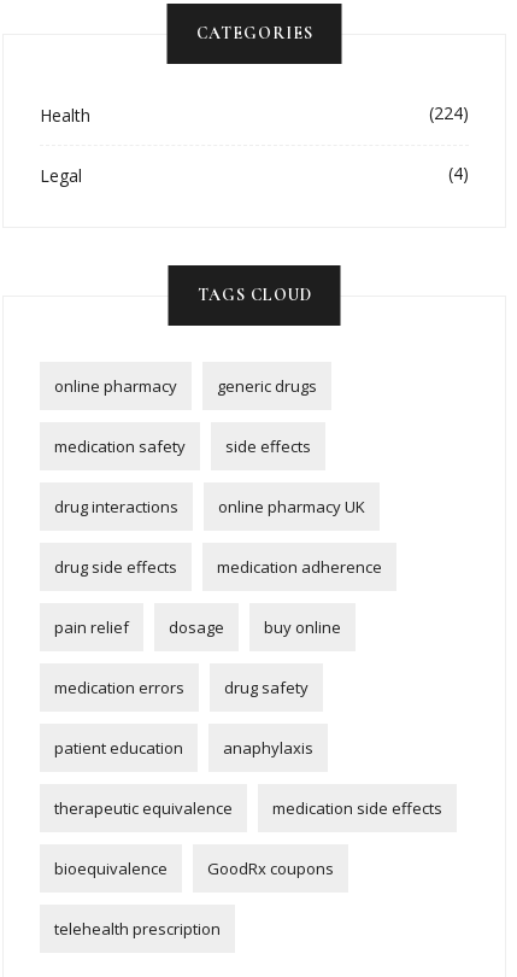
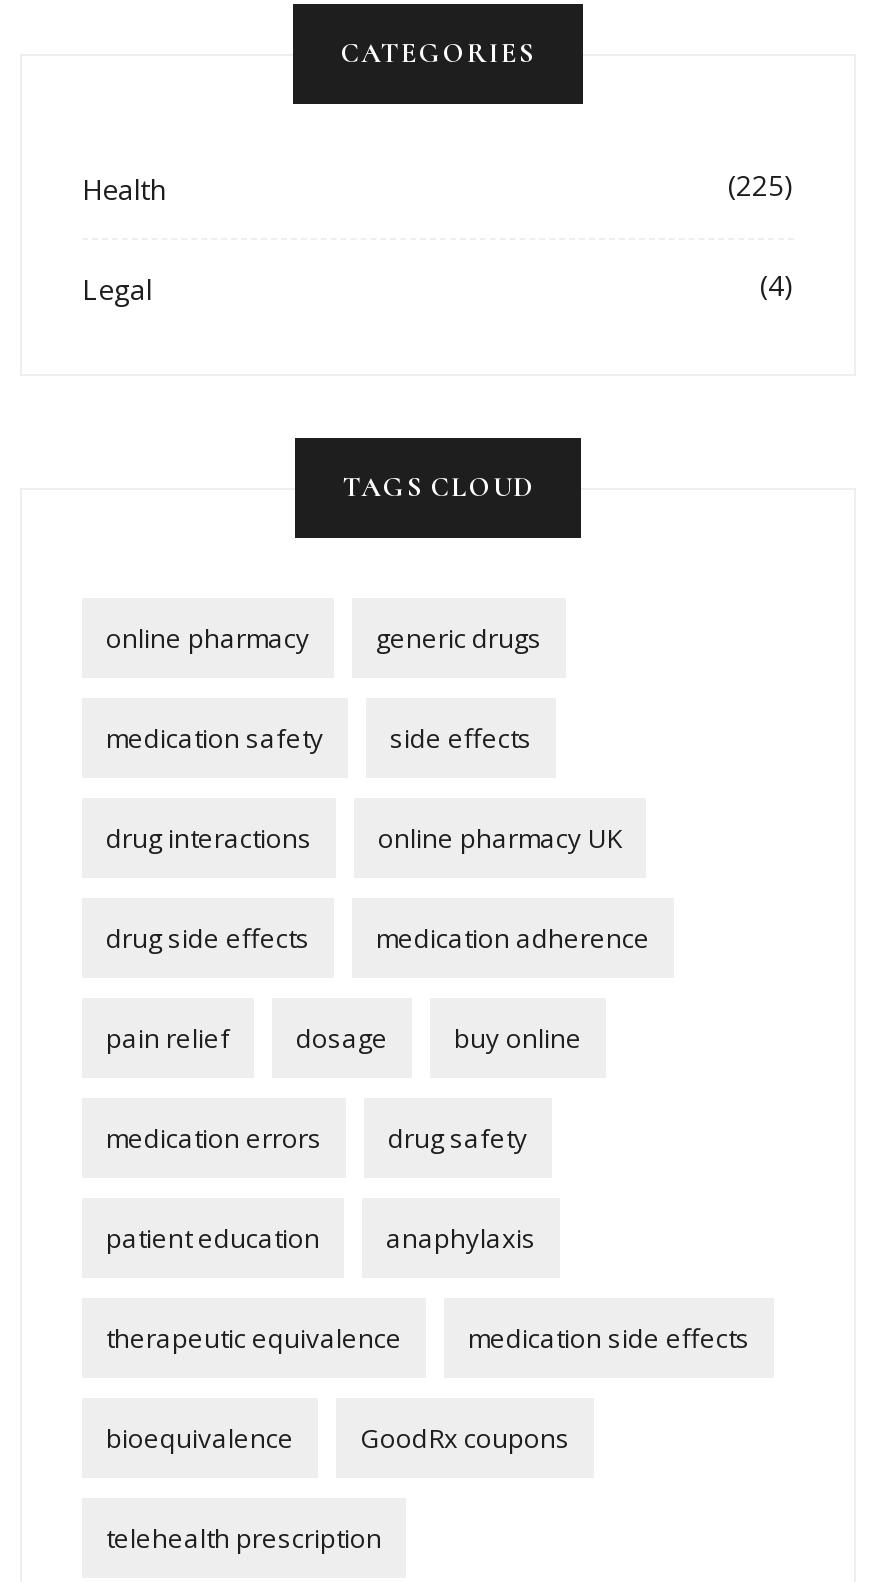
- (224)
+ (225)
